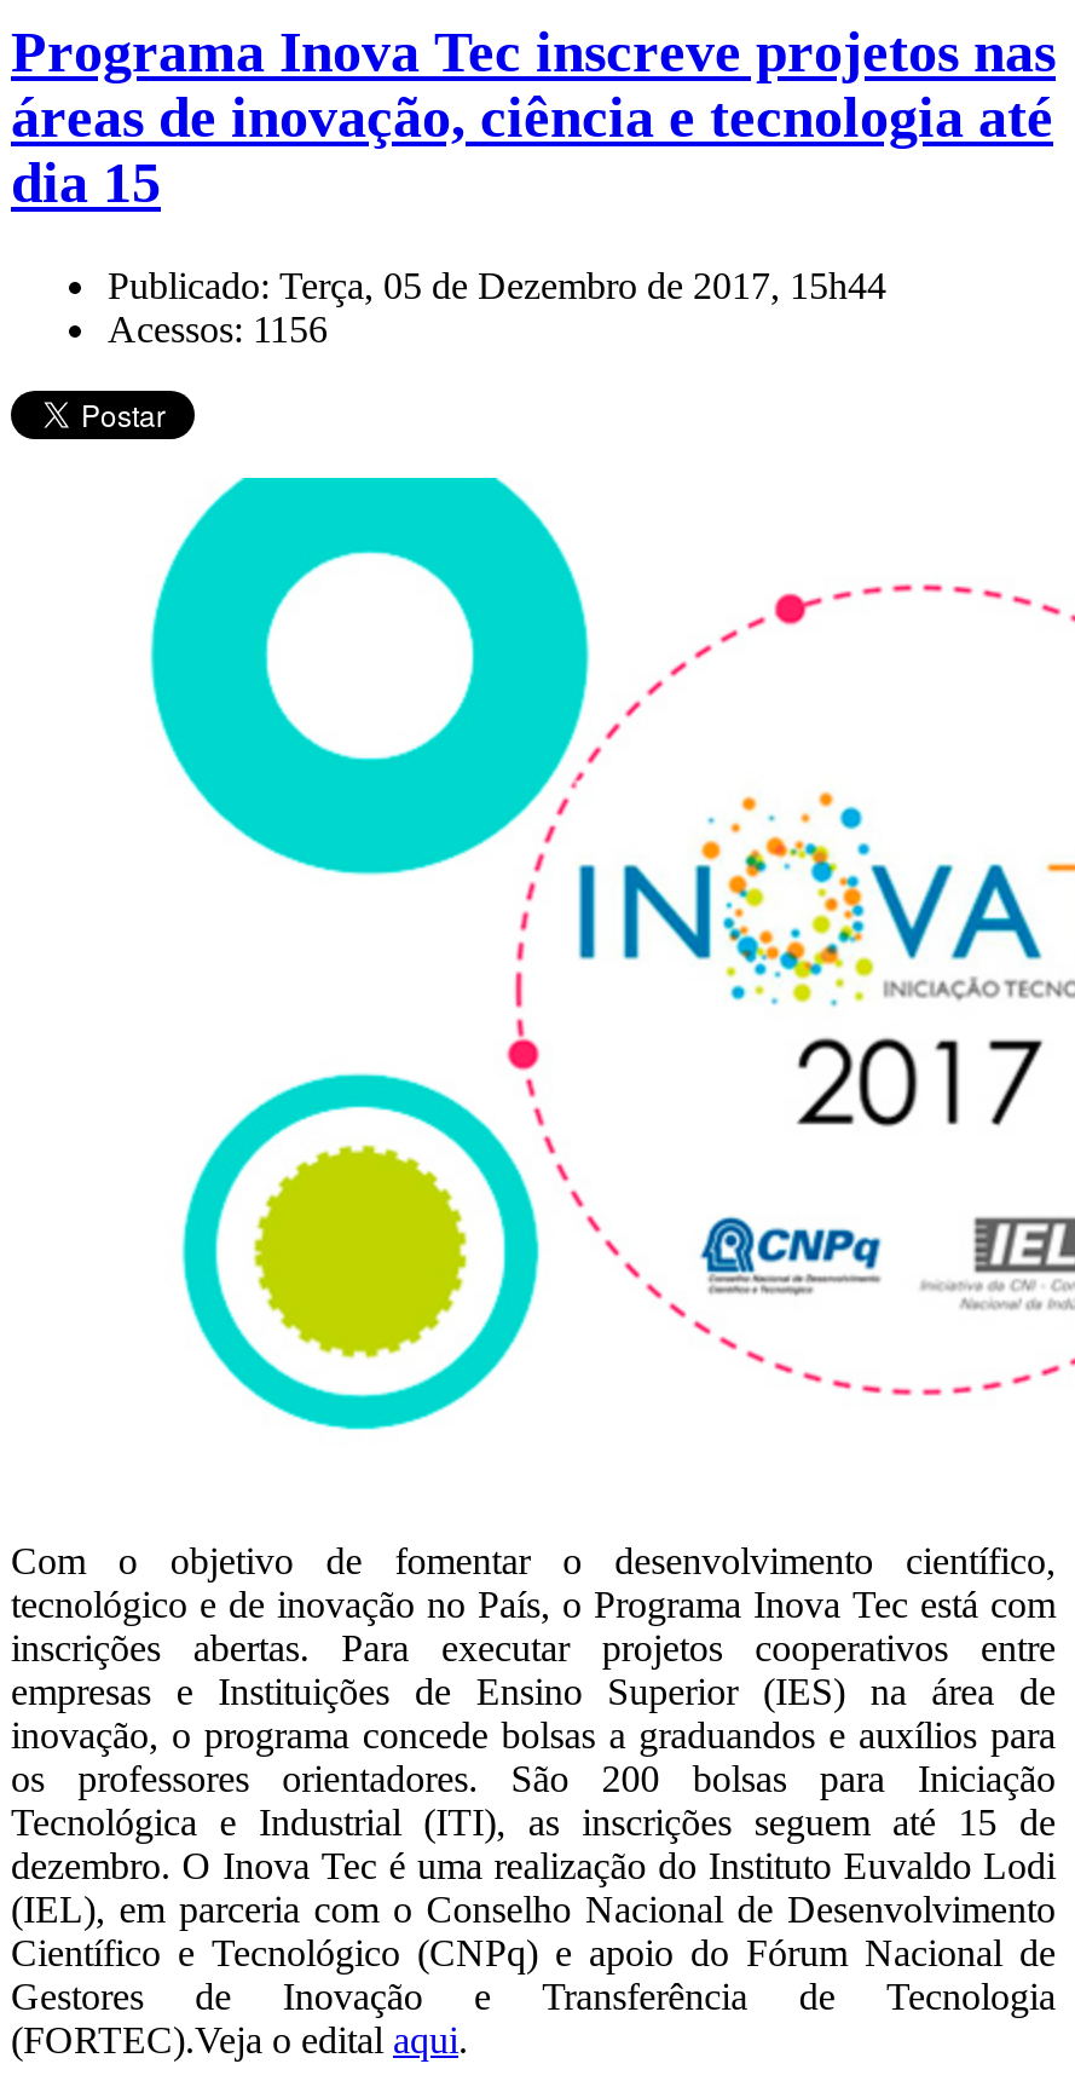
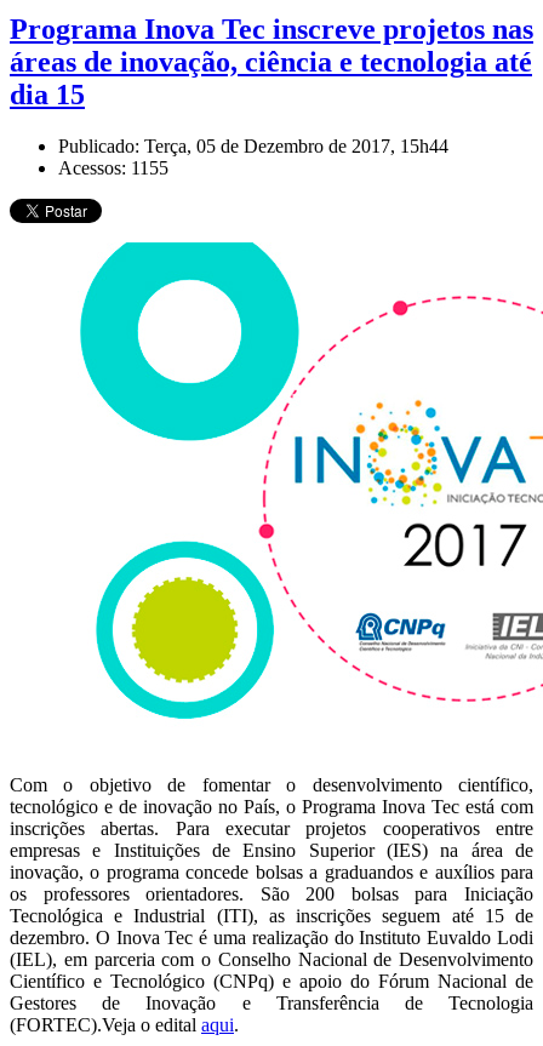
- Acessos: 1156
+ Acessos: 1155
